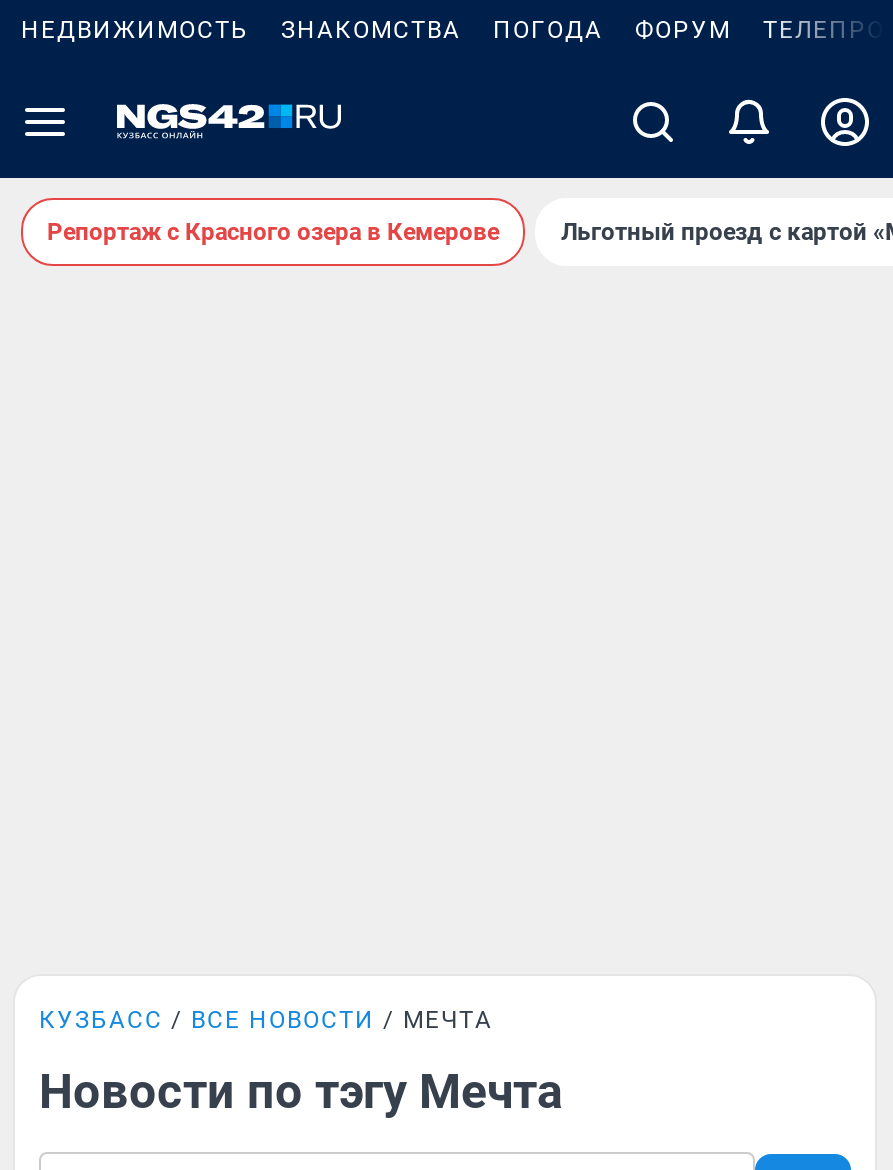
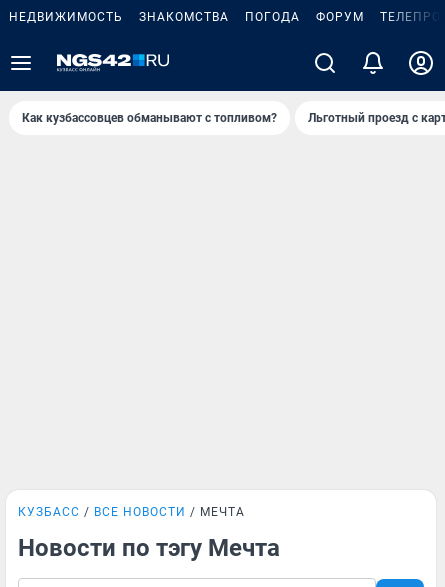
- Репортаж с Красного озера в Кемерове
+ Как кузбассовцев обманывают с топливом?
